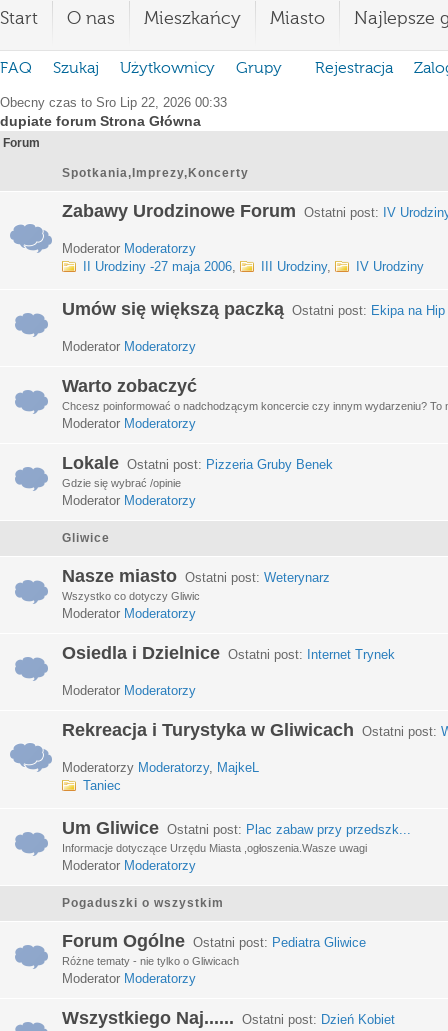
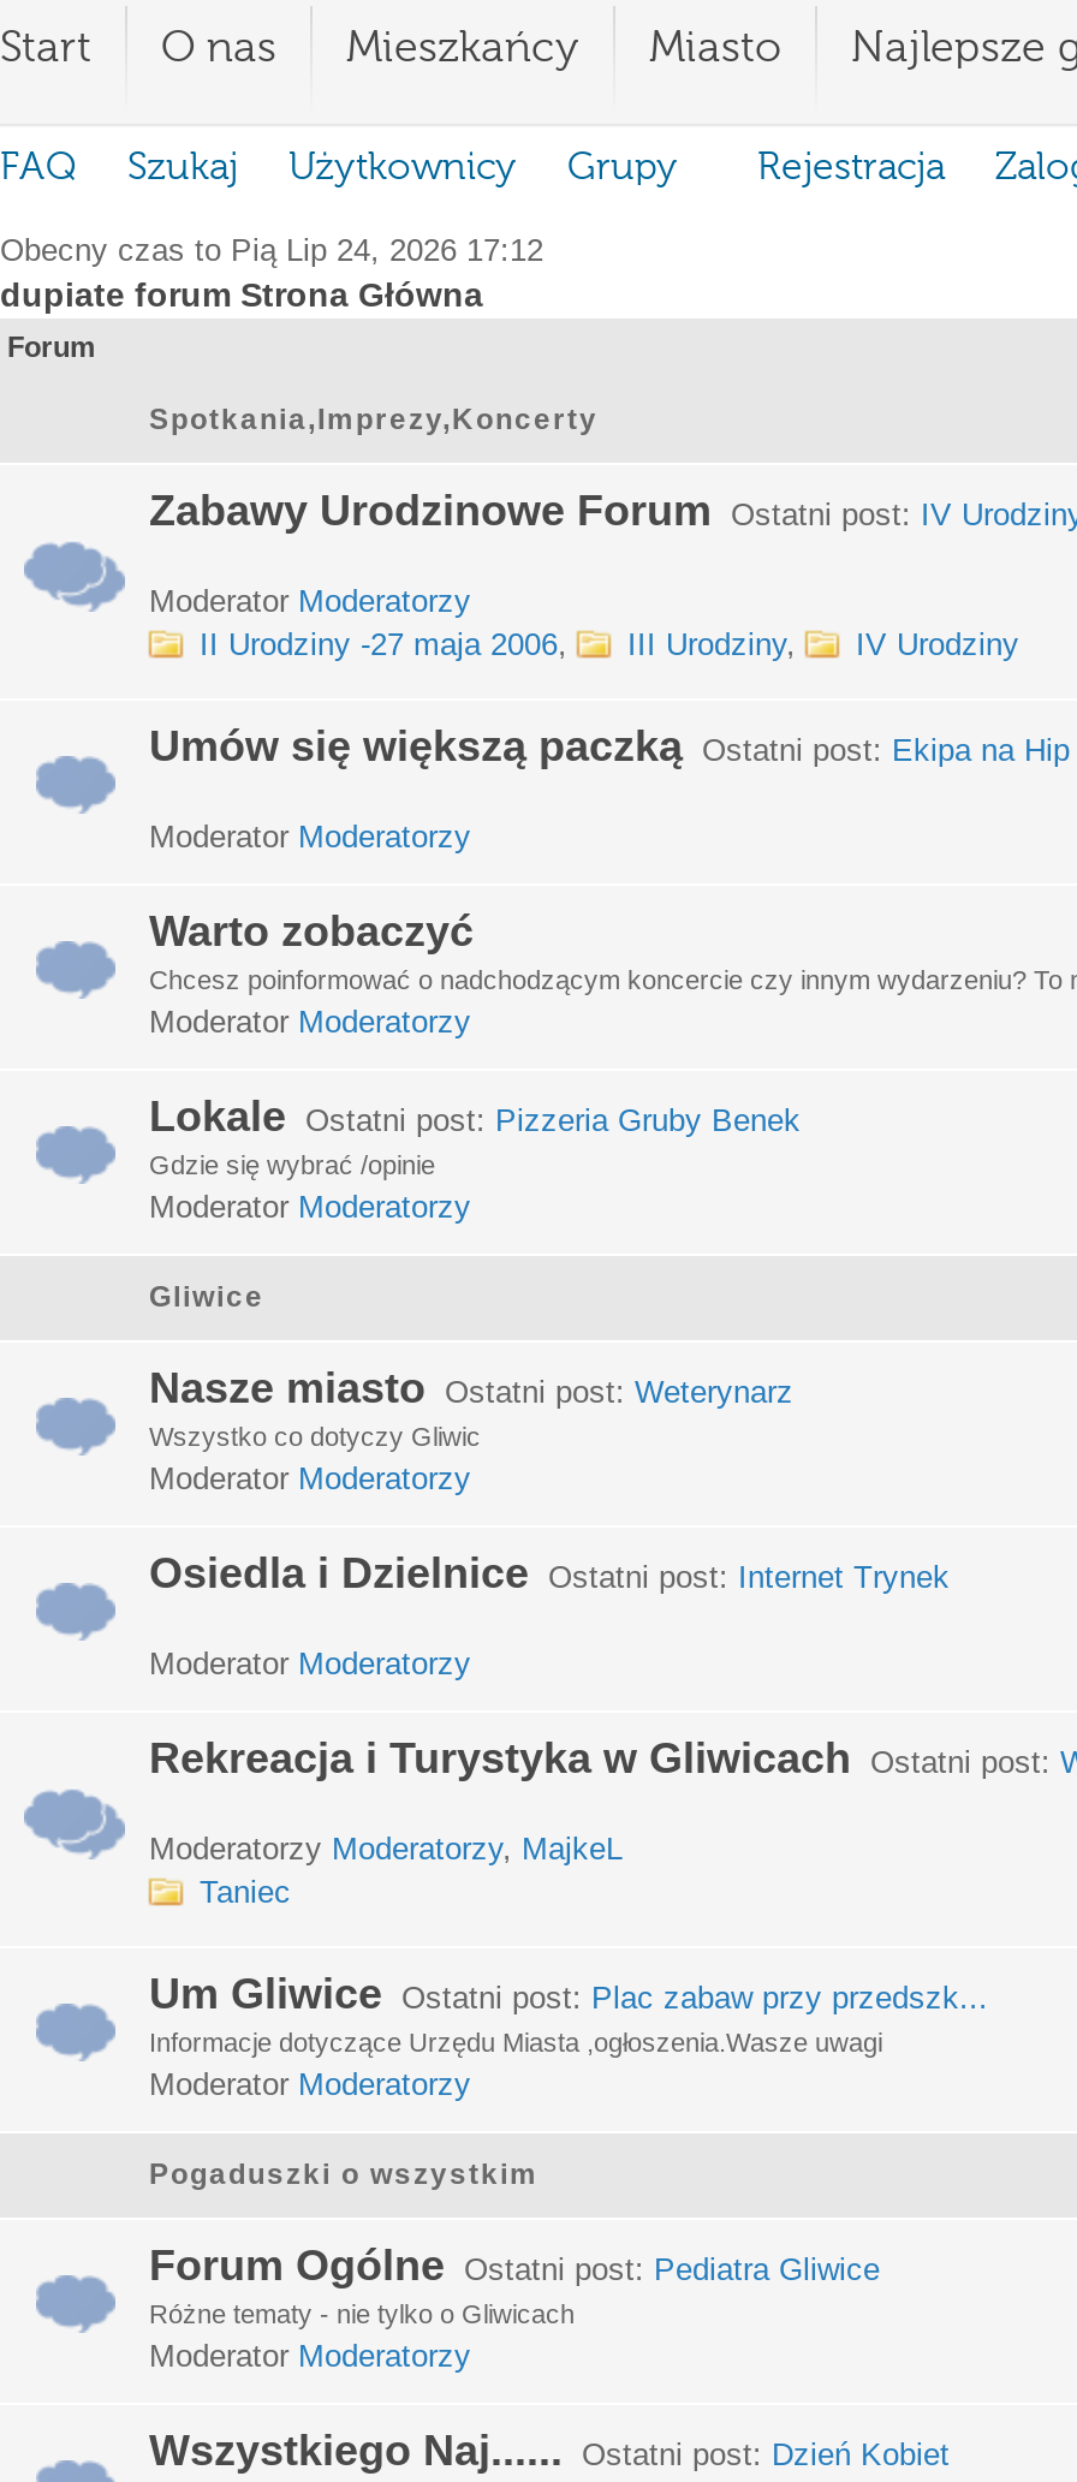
- Obecny czas to Sro Lip 22, 2026 00:33
+ Obecny czas to Pią Lip 24, 2026 17:12
